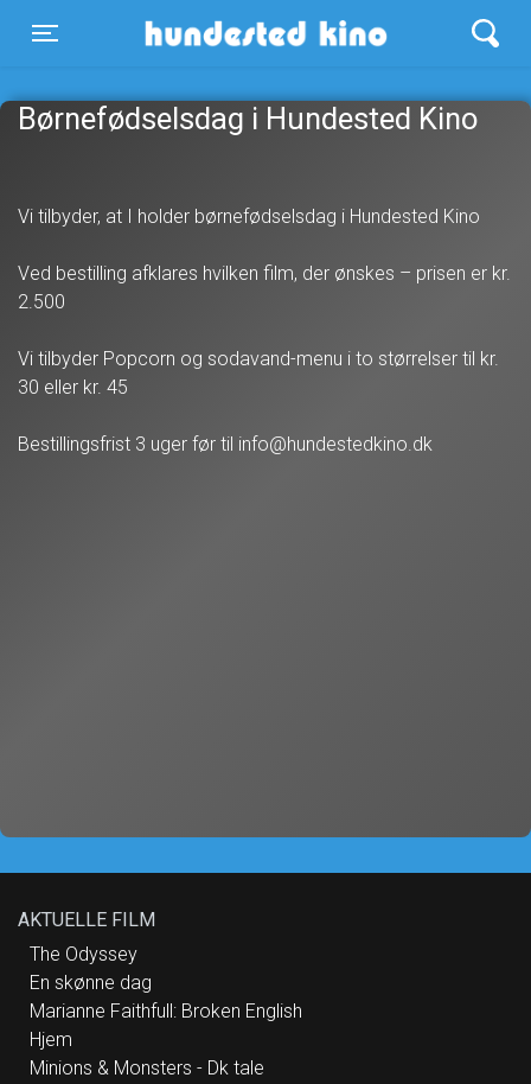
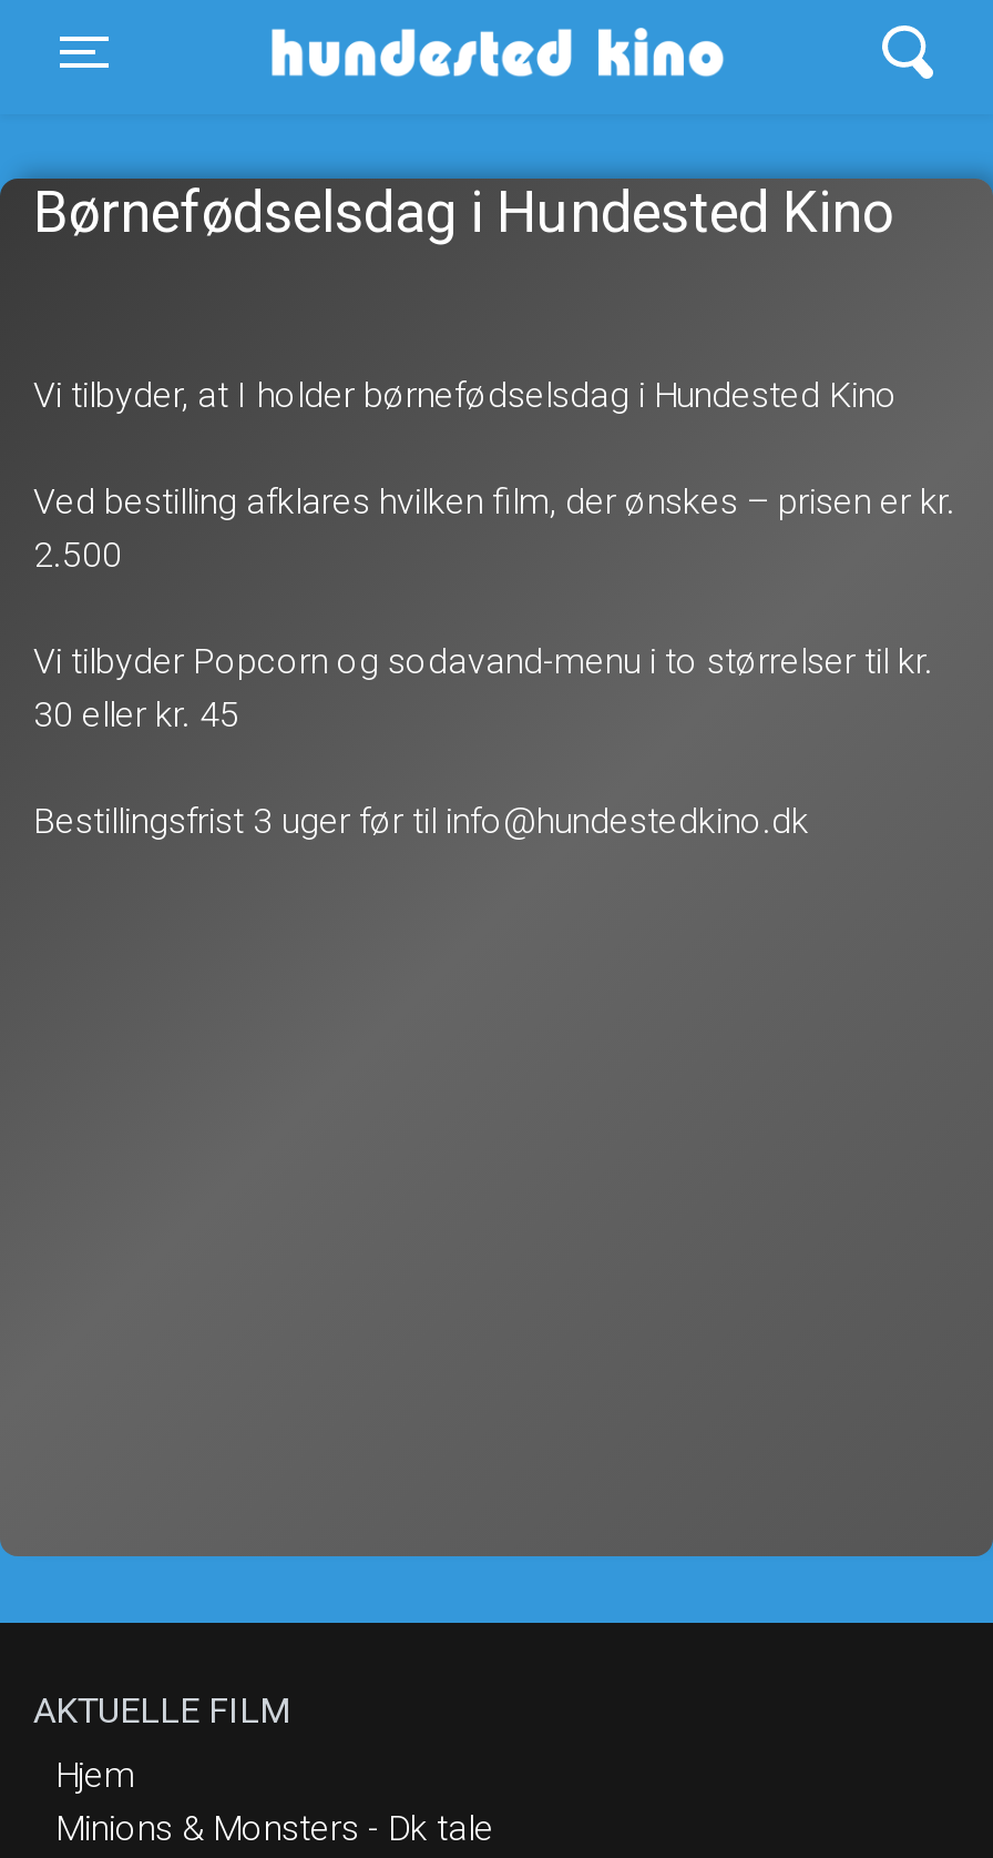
- The Odyssey
- En skønne dag
- Marianne Faithfull: Broken English
